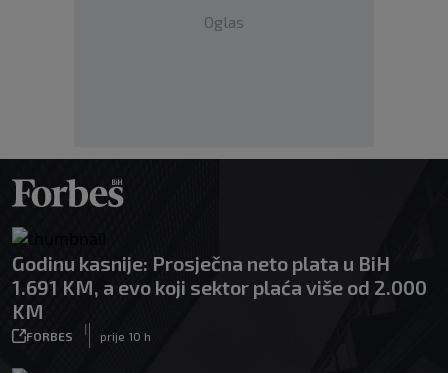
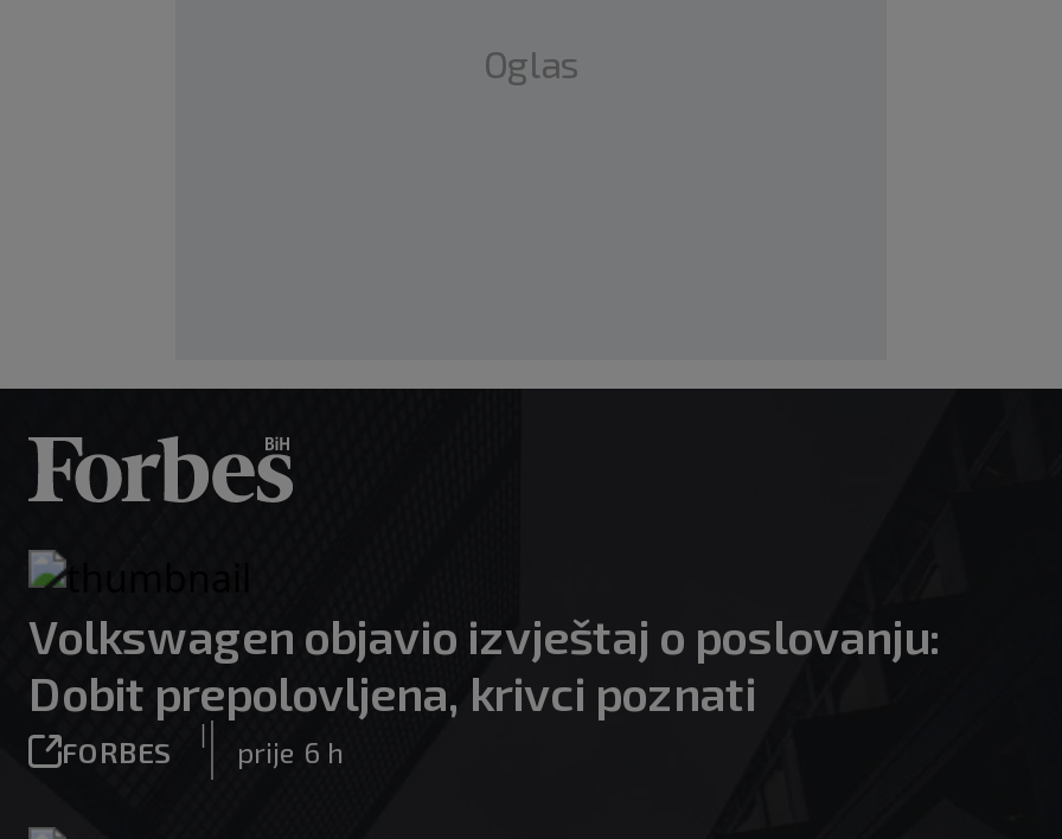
- Godinu kasnije: Prosječna neto plata u BiH
- 1.691 KM, a evo koji sektor plaća više od 2.000
- KM
+ Volkswagen objavio izvještaj o poslovanju:
+ Dobit prepolovljena, krivci poznati

- FORBES prije 10 h
+ FORBES prije 6 h
